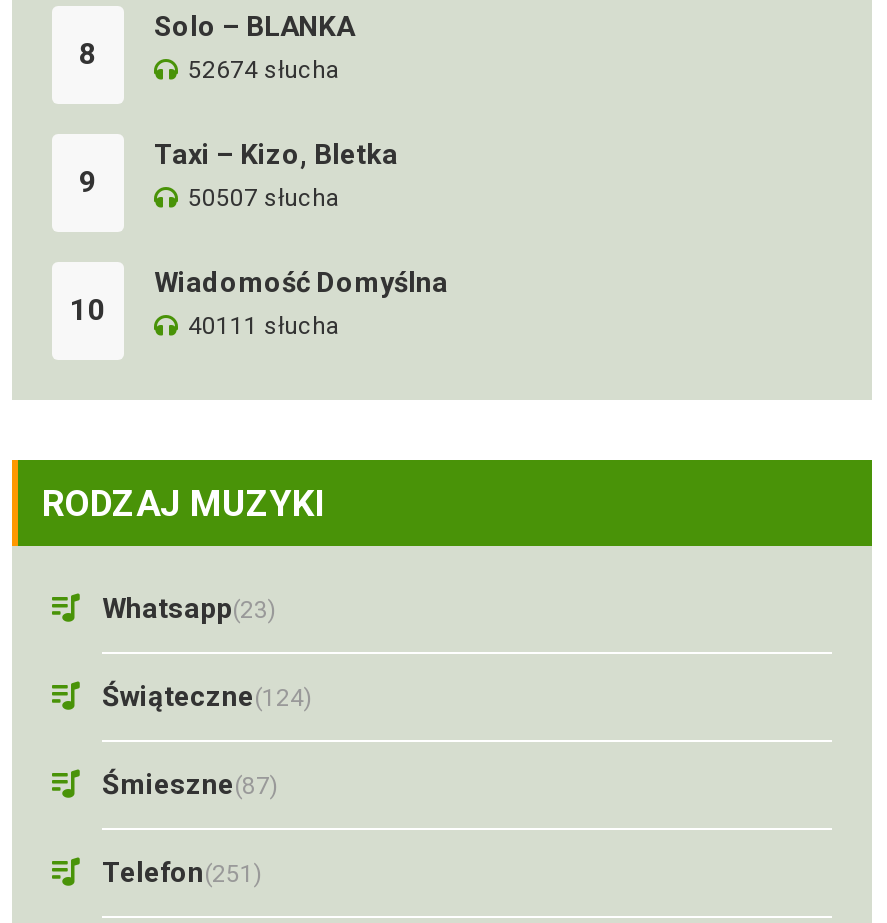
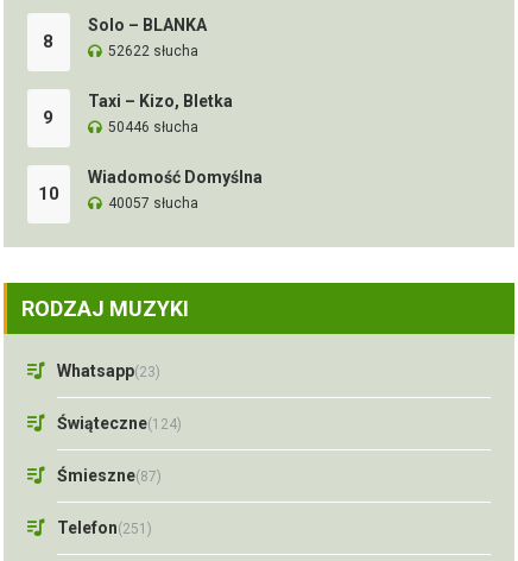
- 52674 słucha
+ 52622 słucha

- 50507 słucha
+ 50446 słucha

- 40111 słucha
+ 40057 słucha
